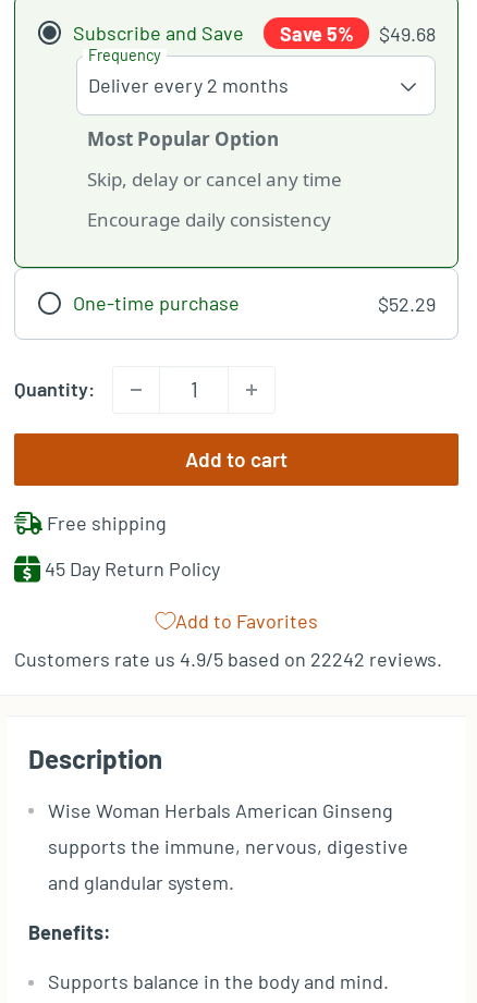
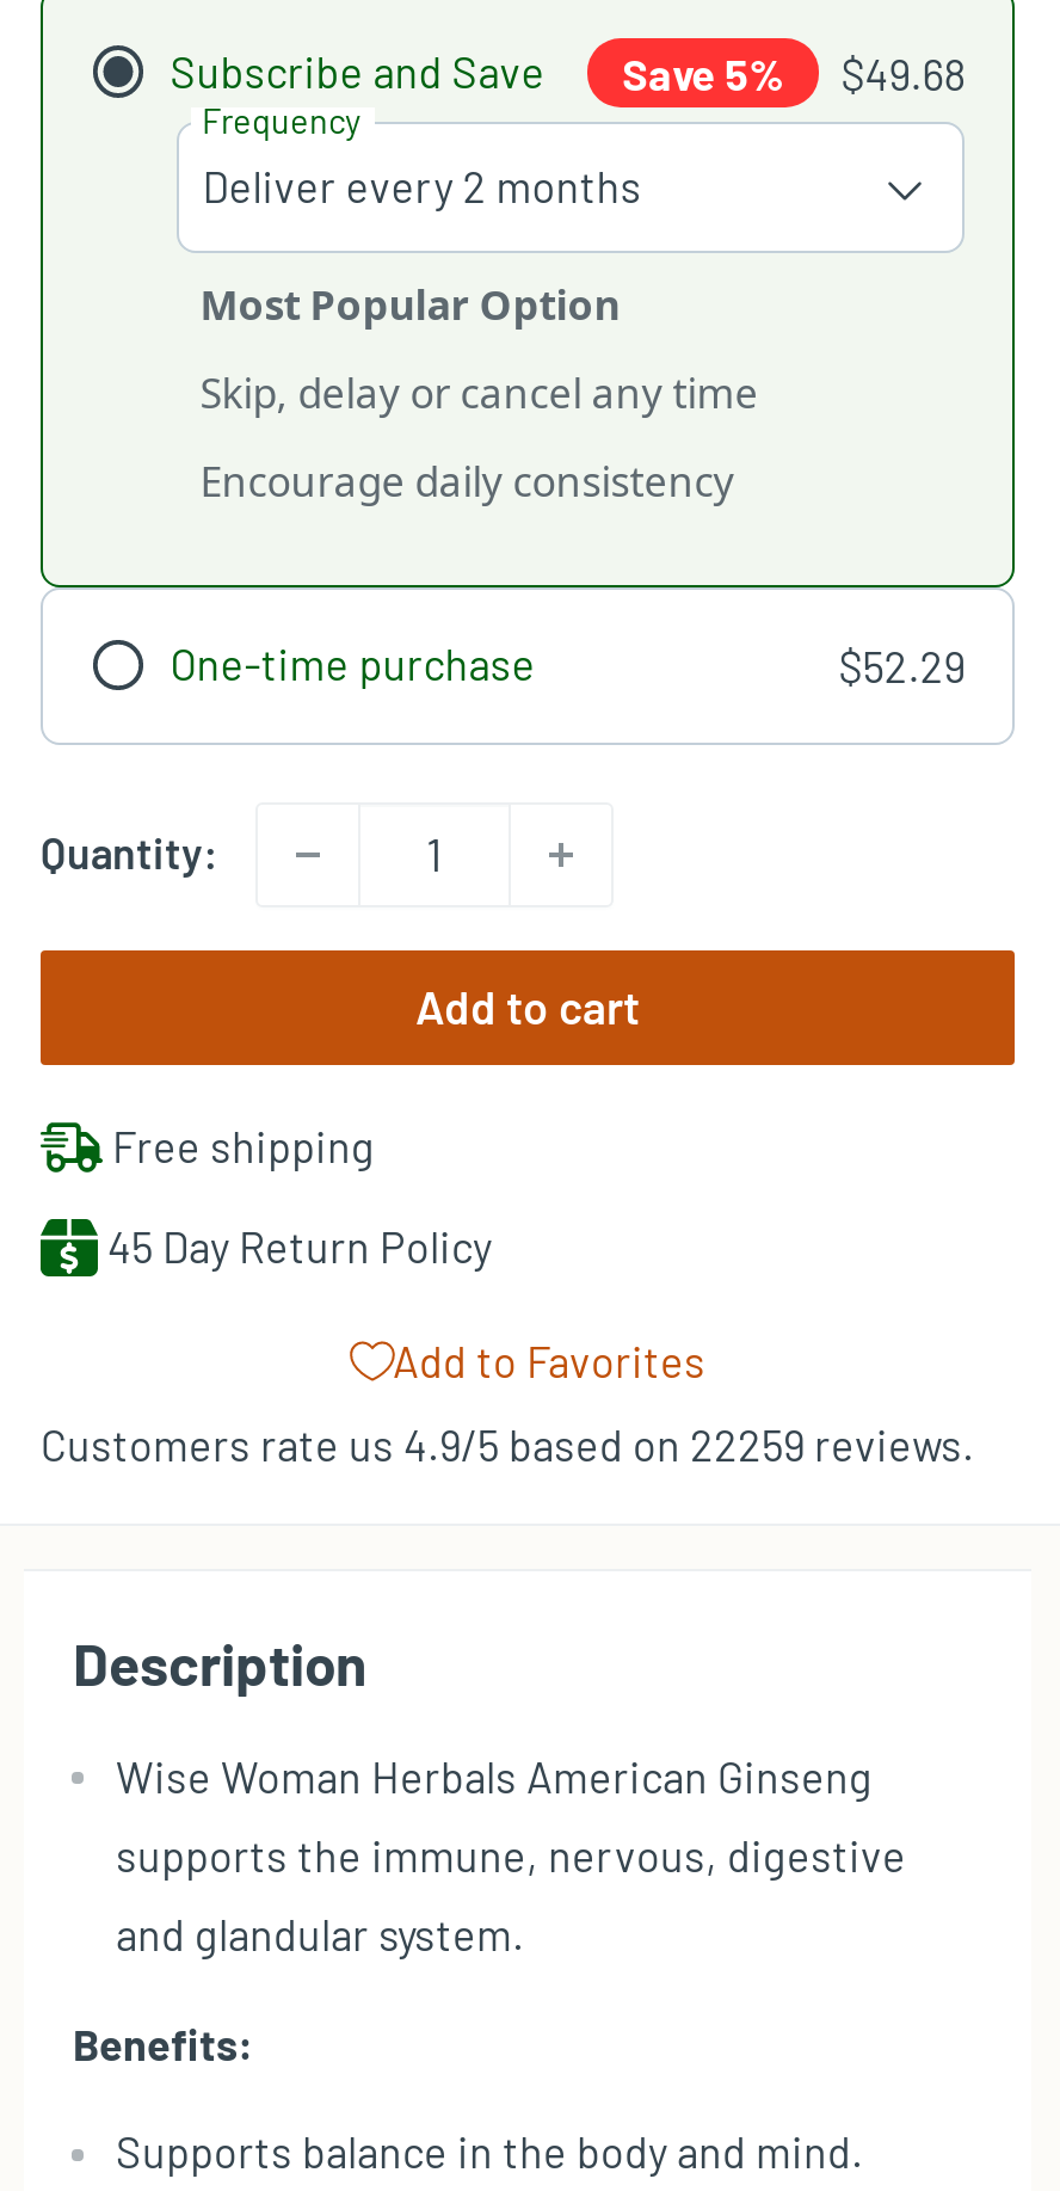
- Customers rate us 4.9/5 based on 22242 reviews.
+ Customers rate us 4.9/5 based on 22259 reviews.
